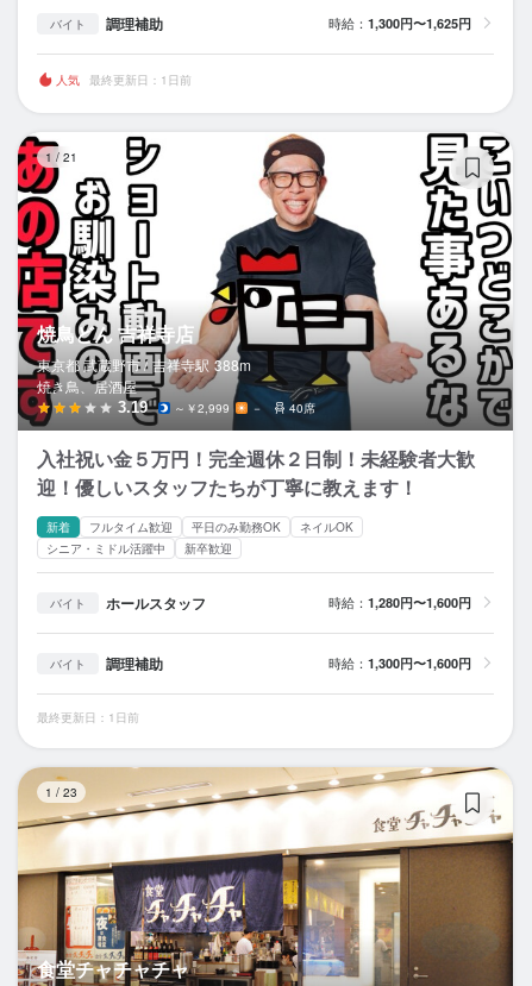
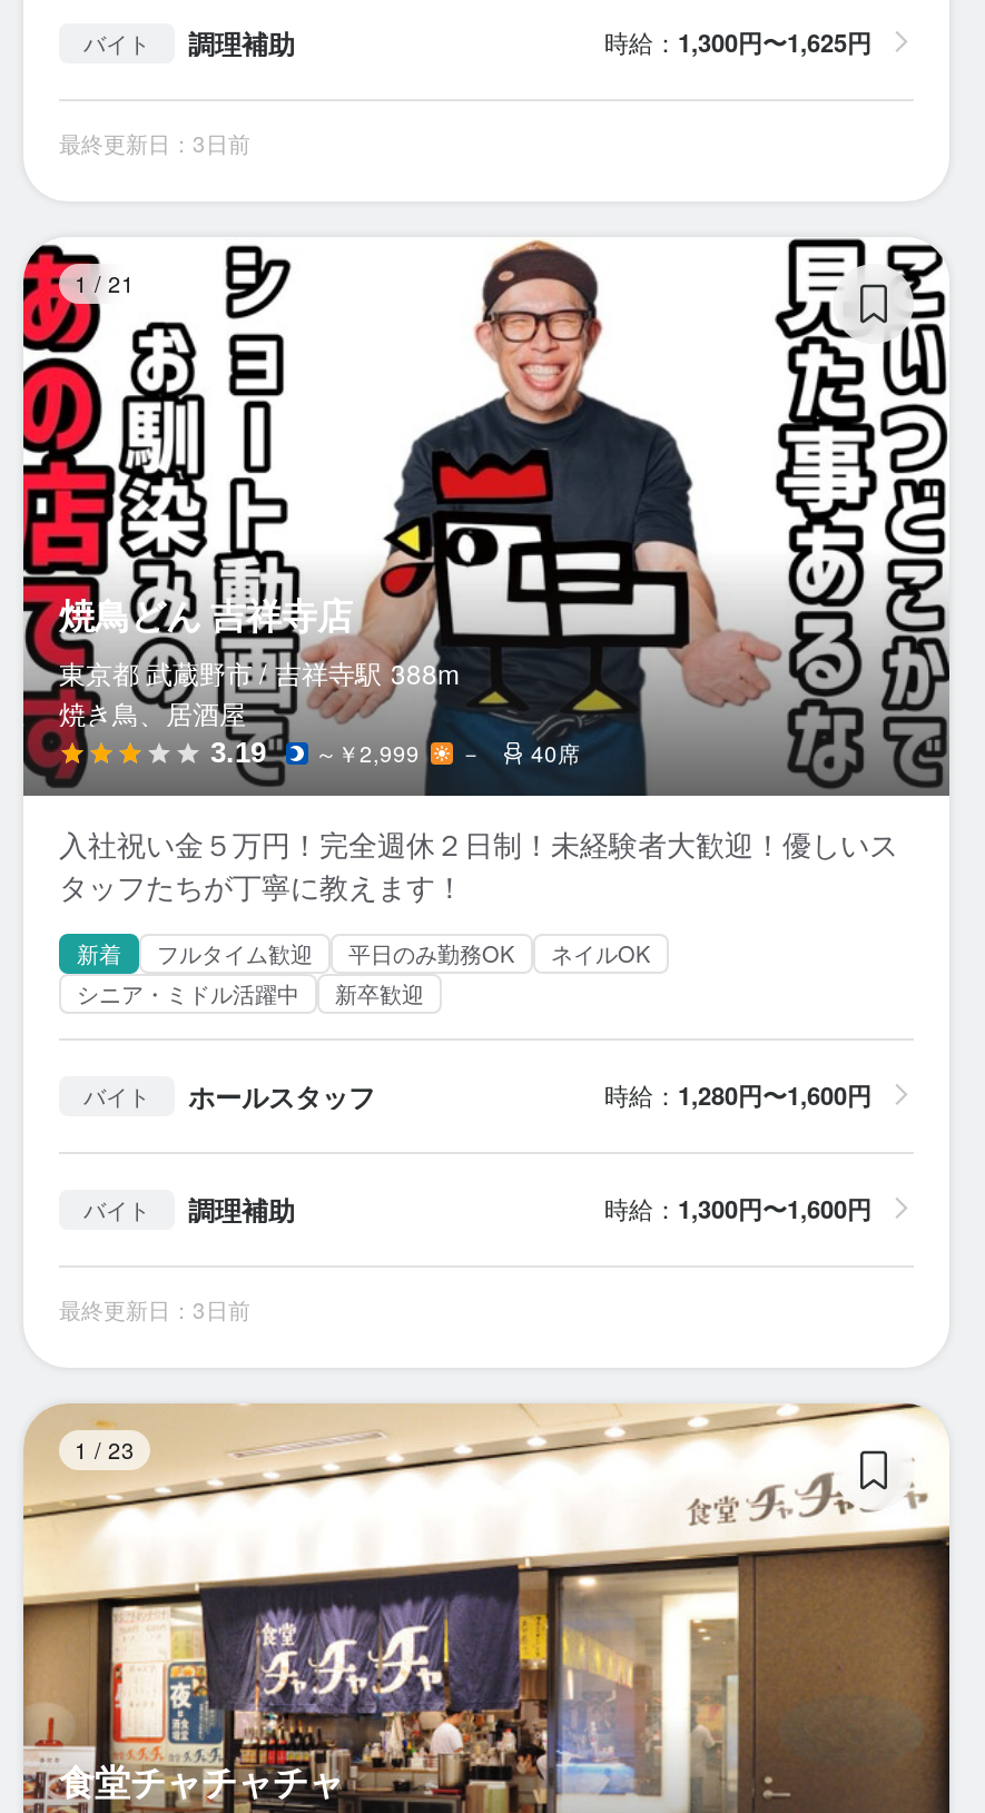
- 人気 最終更新日：1日前
+ 最終更新日：3日前

- 最終更新日：1日前
+ 最終更新日：3日前
